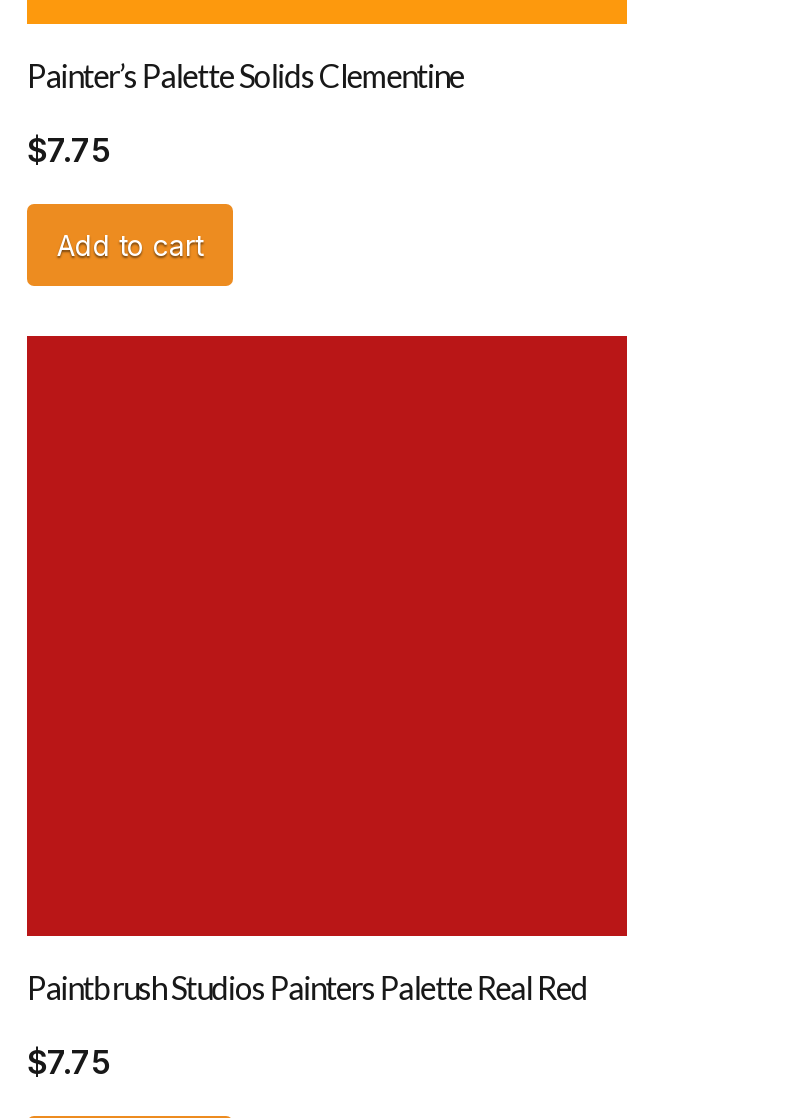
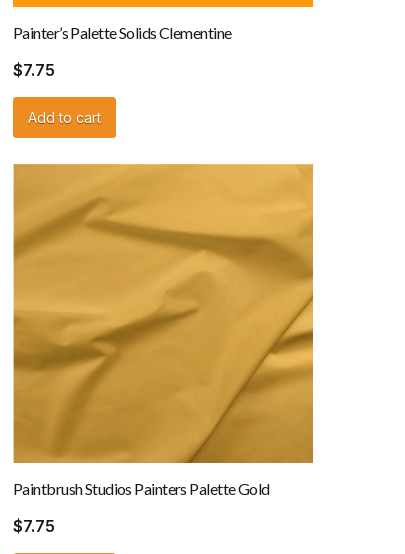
+ [image]

- Paintbrush Studios Painters Palette Real Red
+ Paintbrush Studios Painters Palette Gold
